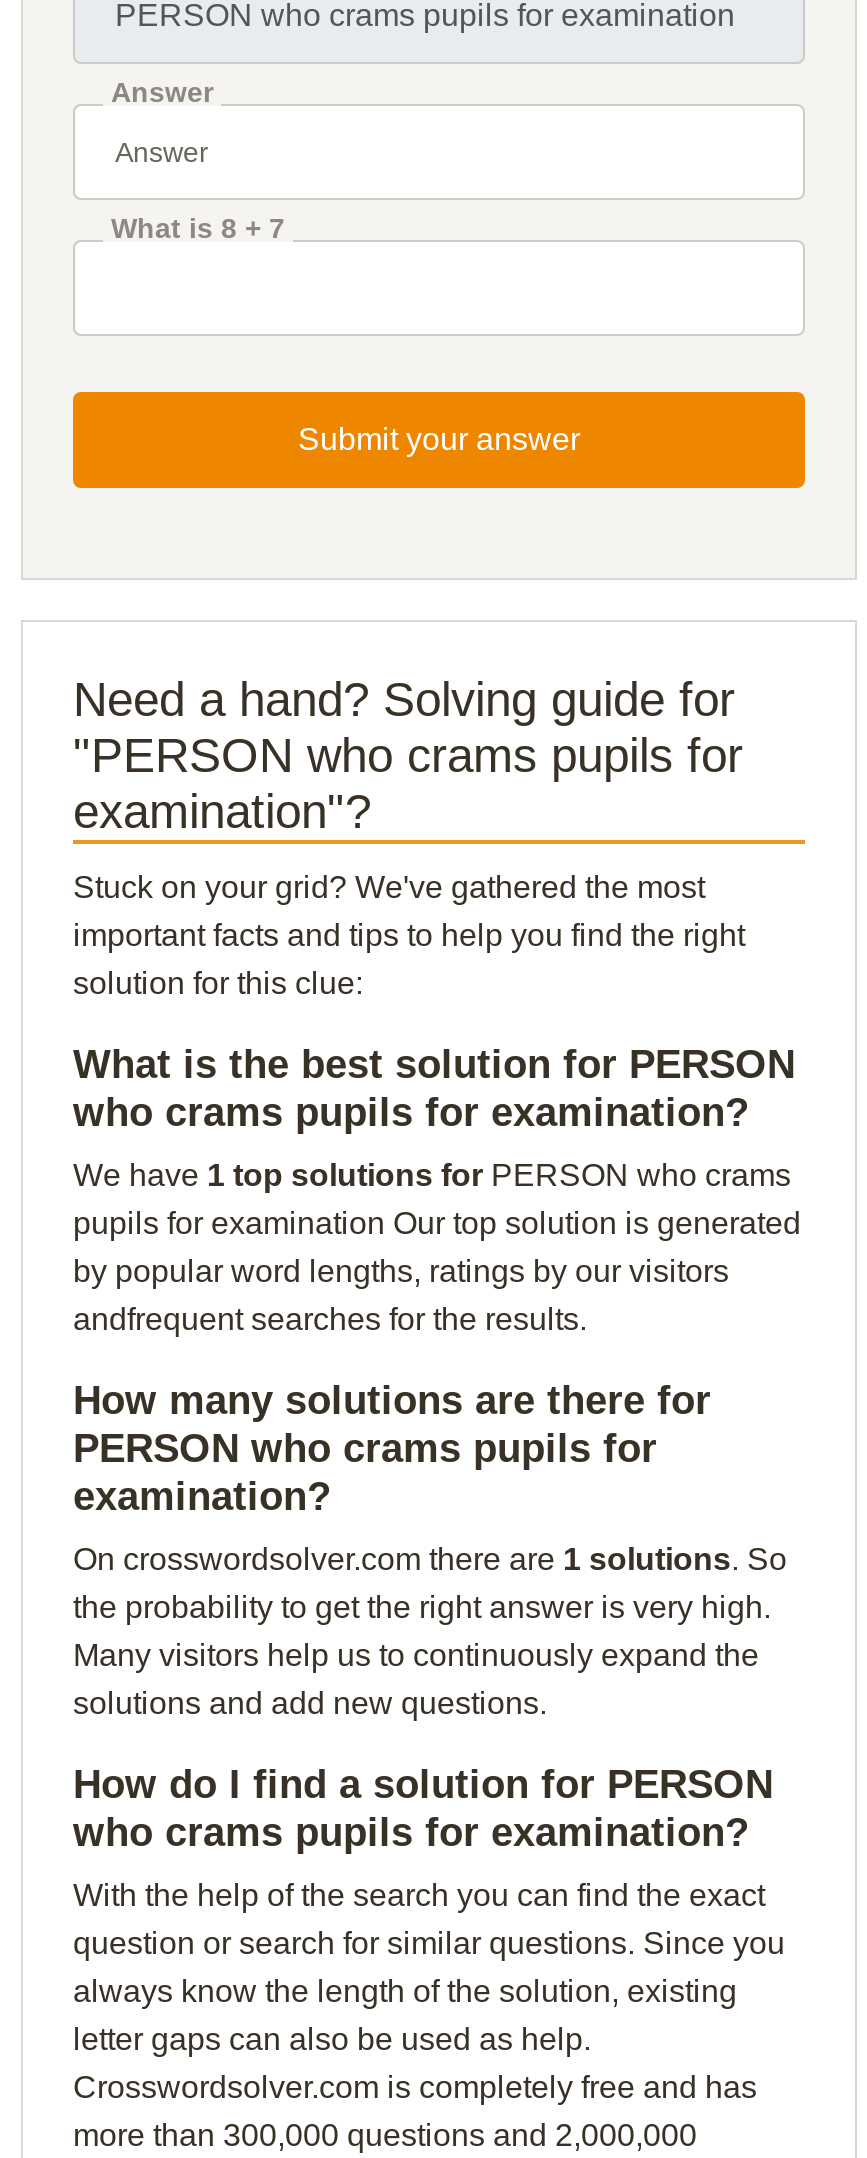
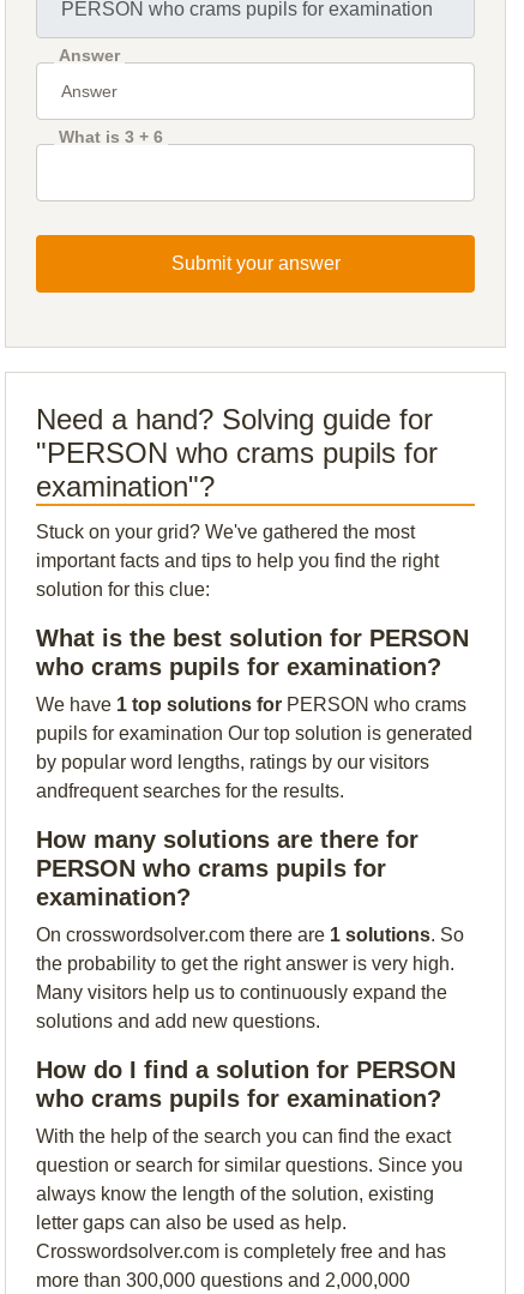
- What is 8 + 7
+ What is 3 + 6
